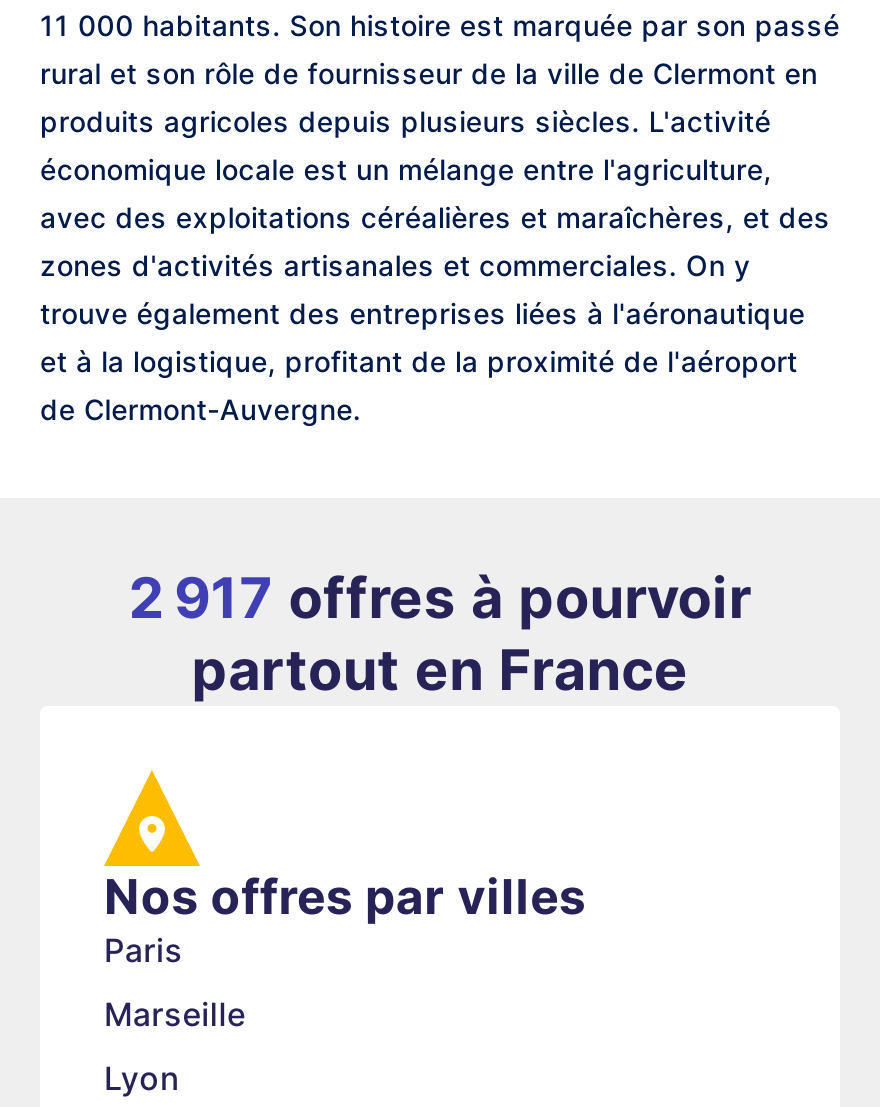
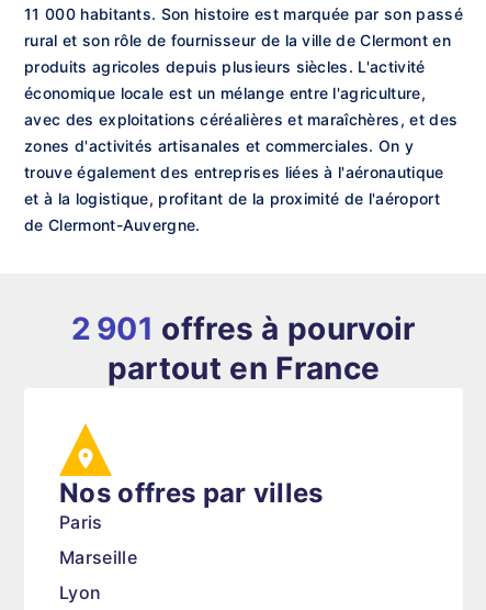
- 2 917 offres à pourvoir
+ 2 901 offres à pourvoir
